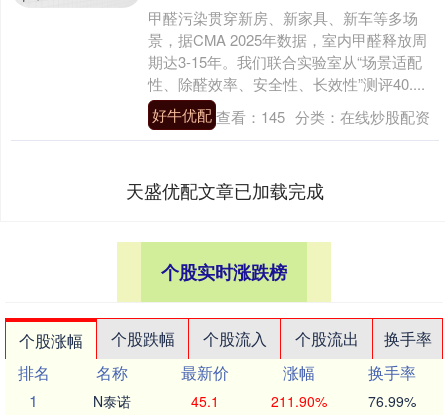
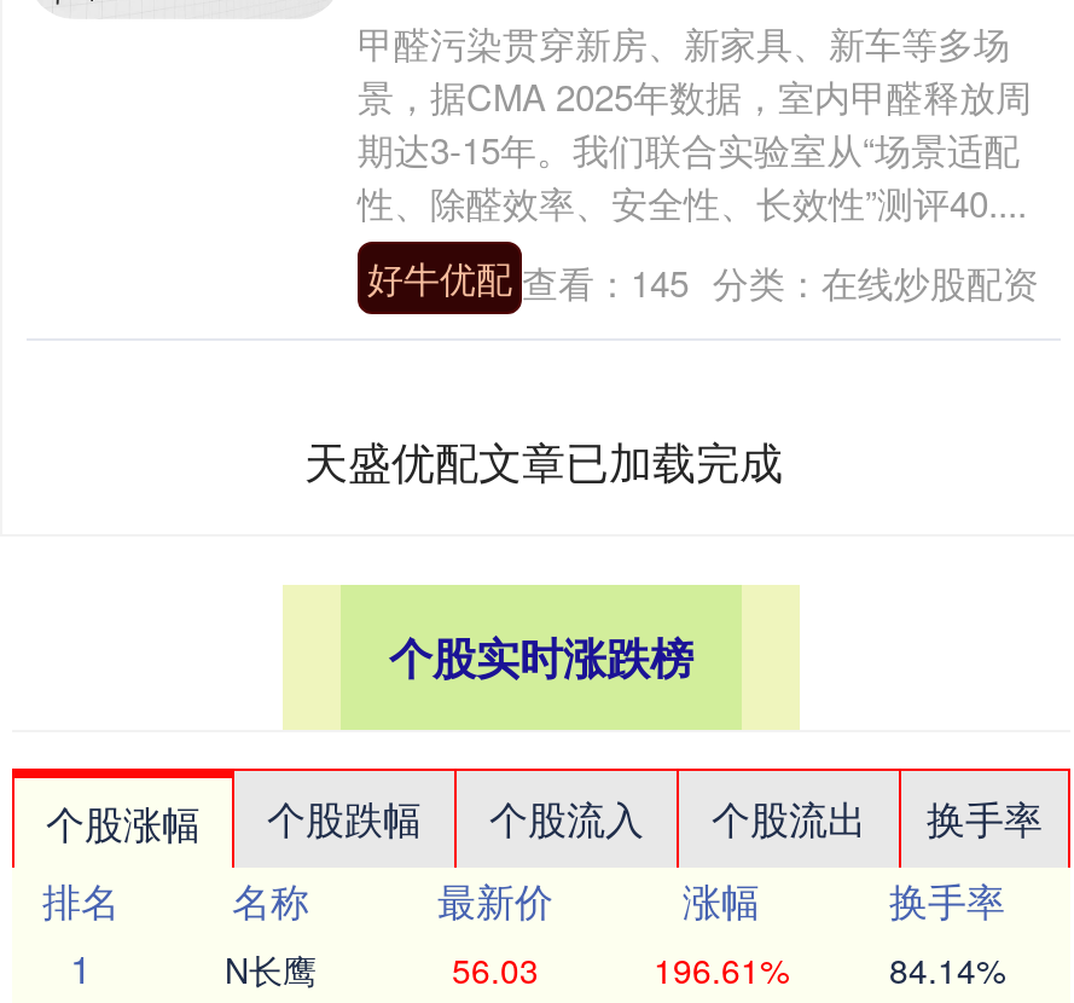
- N泰诺
+ N长鹰

- 45.1
+ 56.03

- 211.90%
+ 196.61%

- 76.99%
+ 84.14%
